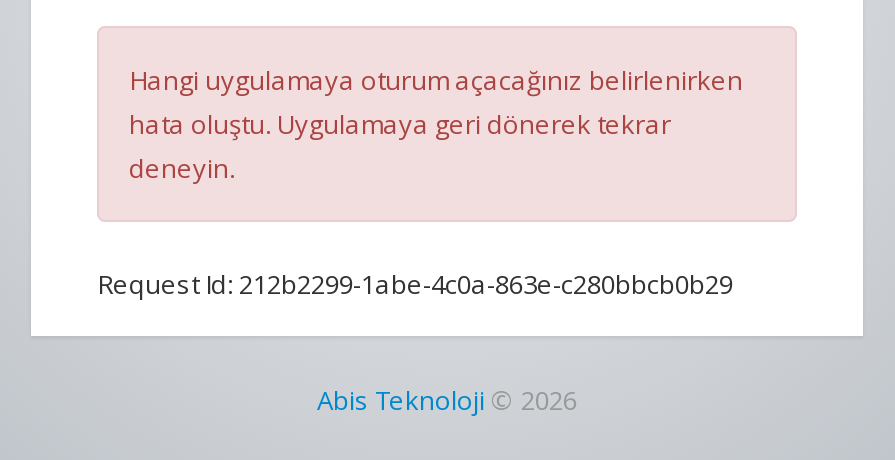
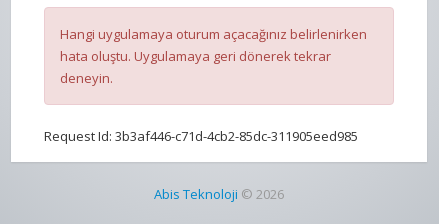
- Request Id: 212b2299-1abe-4c0a-863e-c280bbcb0b29
+ Request Id: 3b3af446-c71d-4cb2-85dc-311905eed985
